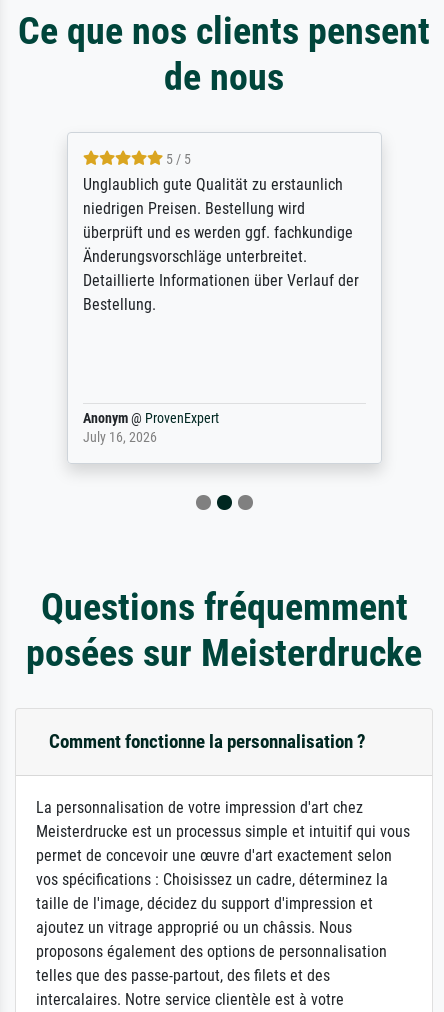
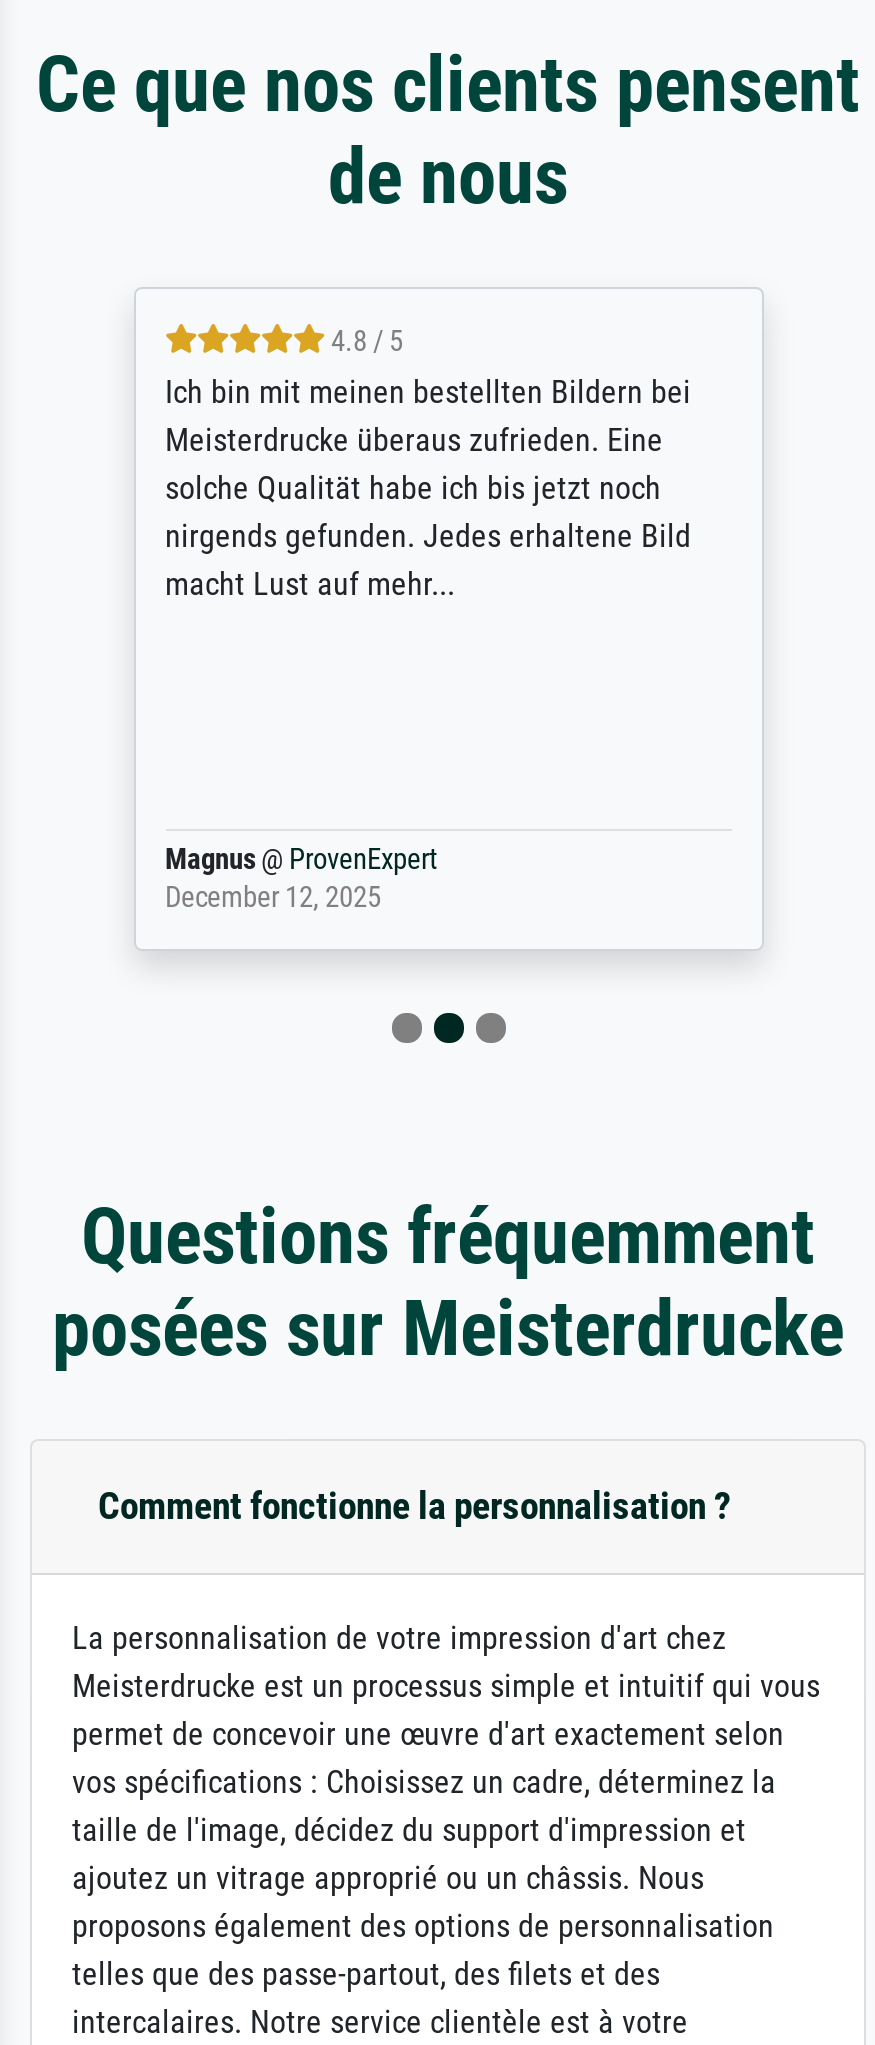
- 5 / 5
- Unglaublich gute Qualität zu erstaunlich
- niedrigen Preisen. Bestellung wird
- überprüft und es werden ggf. fachkundige
- Änderungsvorschläge unterbreitet.
- Detaillierte Informationen über Verlauf der
- Bestellung.
+ 4.8 / 5
+ Ich bin mit meinen bestellten Bildern bei
+ Meisterdrucke überaus zufrieden. Eine
+ solche Qualität habe ich bis jetzt noch
+ nirgends gefunden. Jedes erhaltene Bild
+ macht Lust auf mehr...

- Anonym @ ProvenExpert
- July 16, 2026
+ Magnus @ ProvenExpert
+ December 12, 2025
